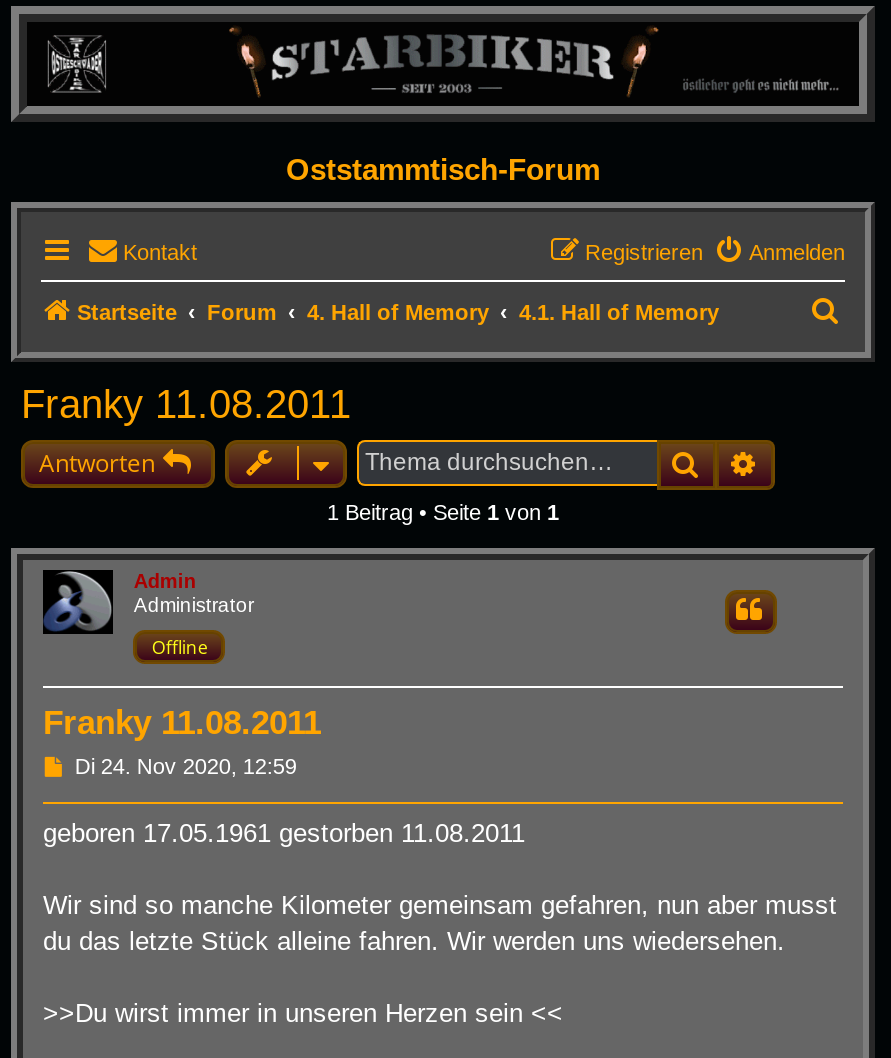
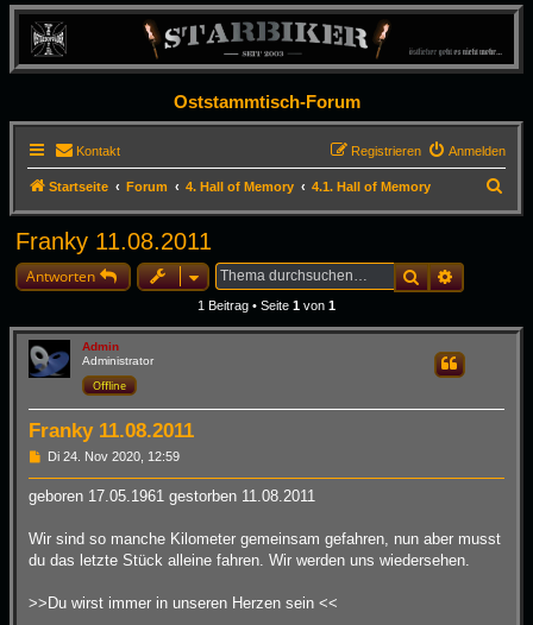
- [image]
+ [image]
